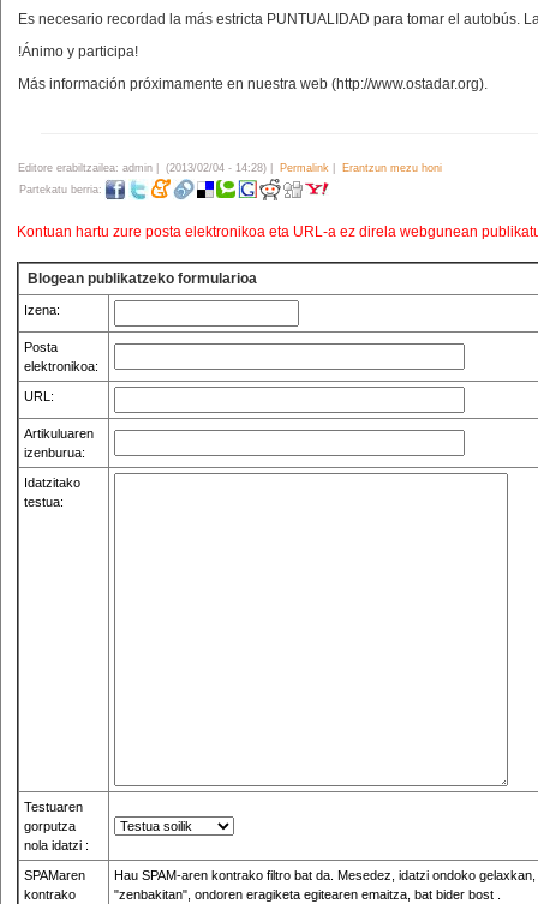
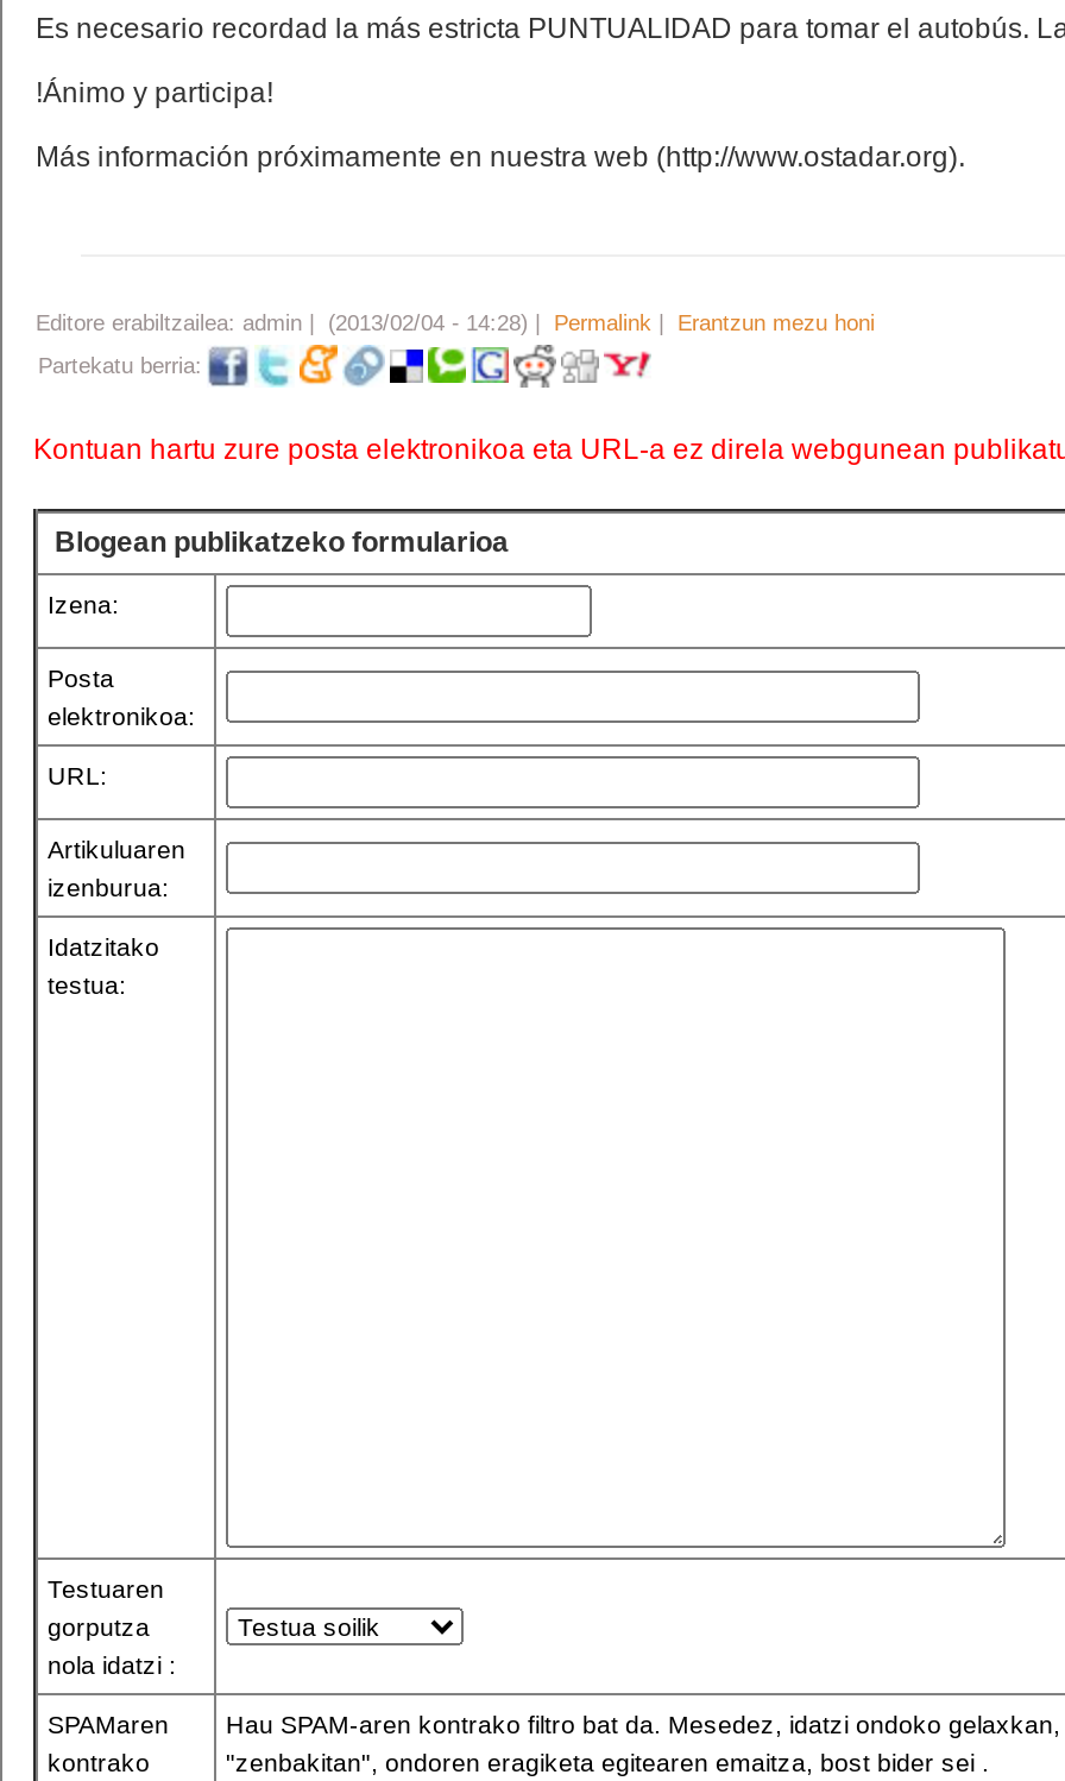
- "zenbakitan", ondoren eragiketa egitearen emaitza, bat bider bost .
+ "zenbakitan", ondoren eragiketa egitearen emaitza, bost bider sei .
